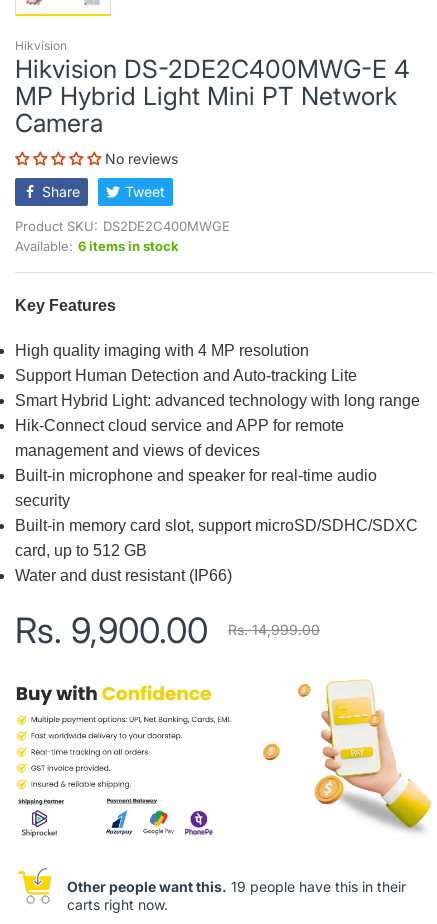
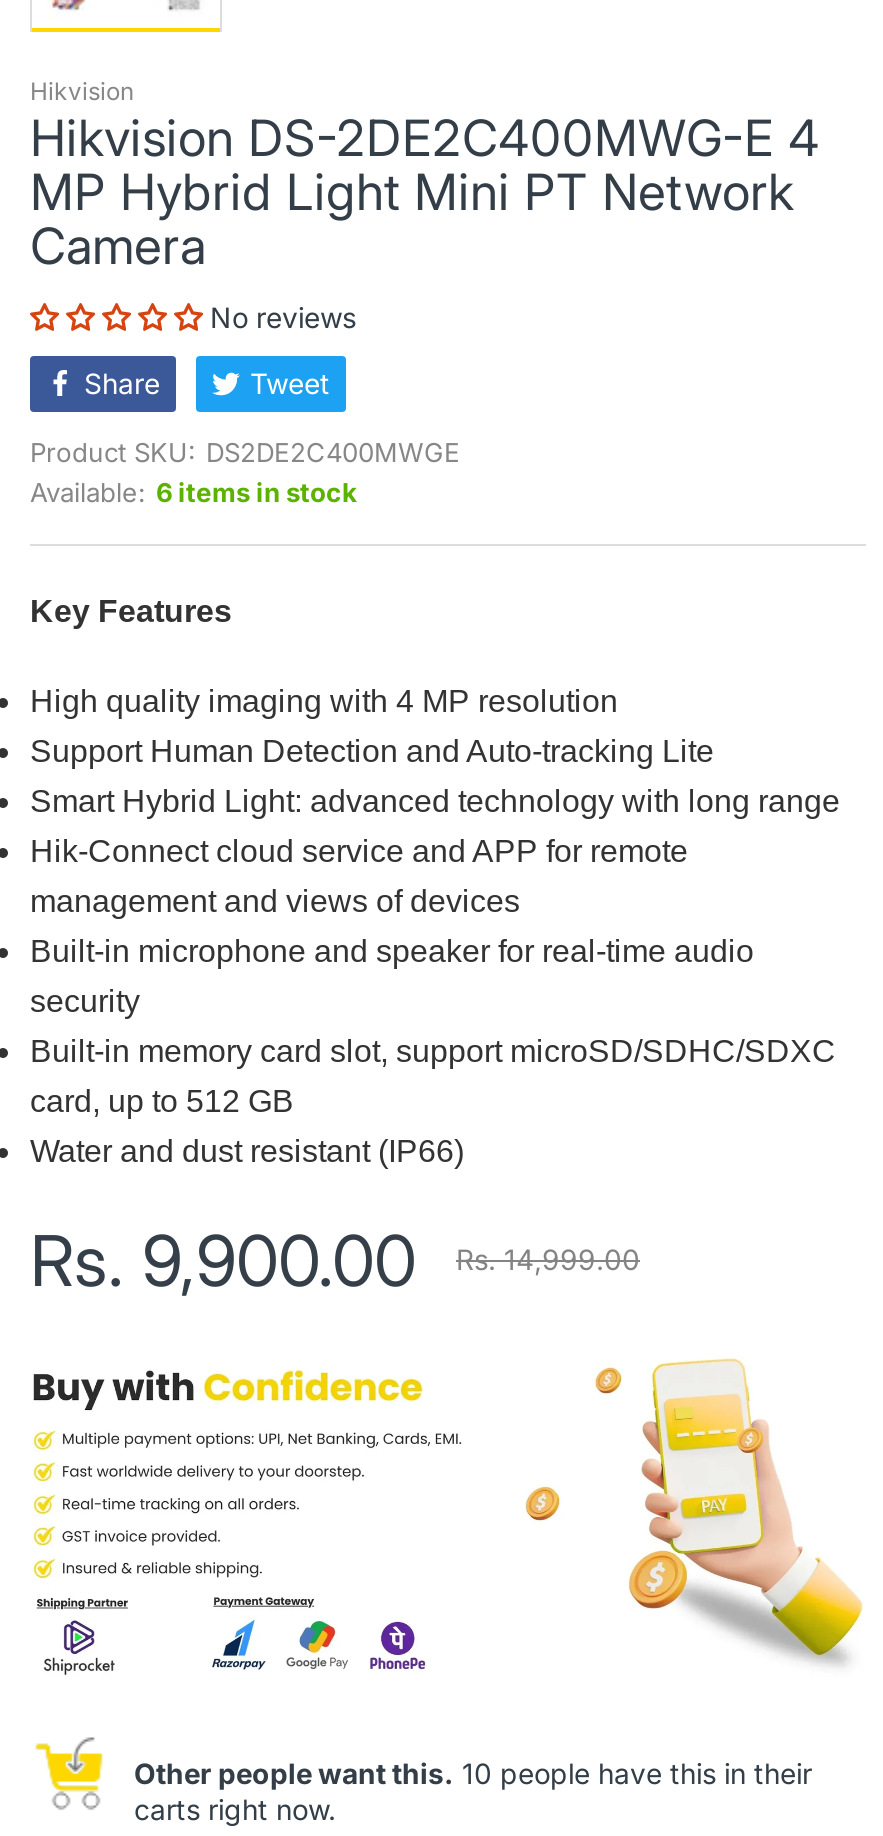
- Other people want this. 19 people have this in their
+ Other people want this. 10 people have this in their
